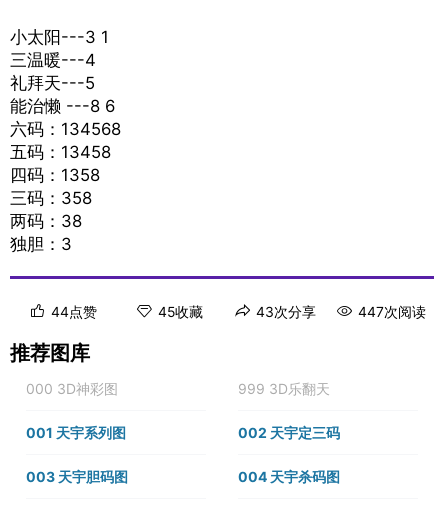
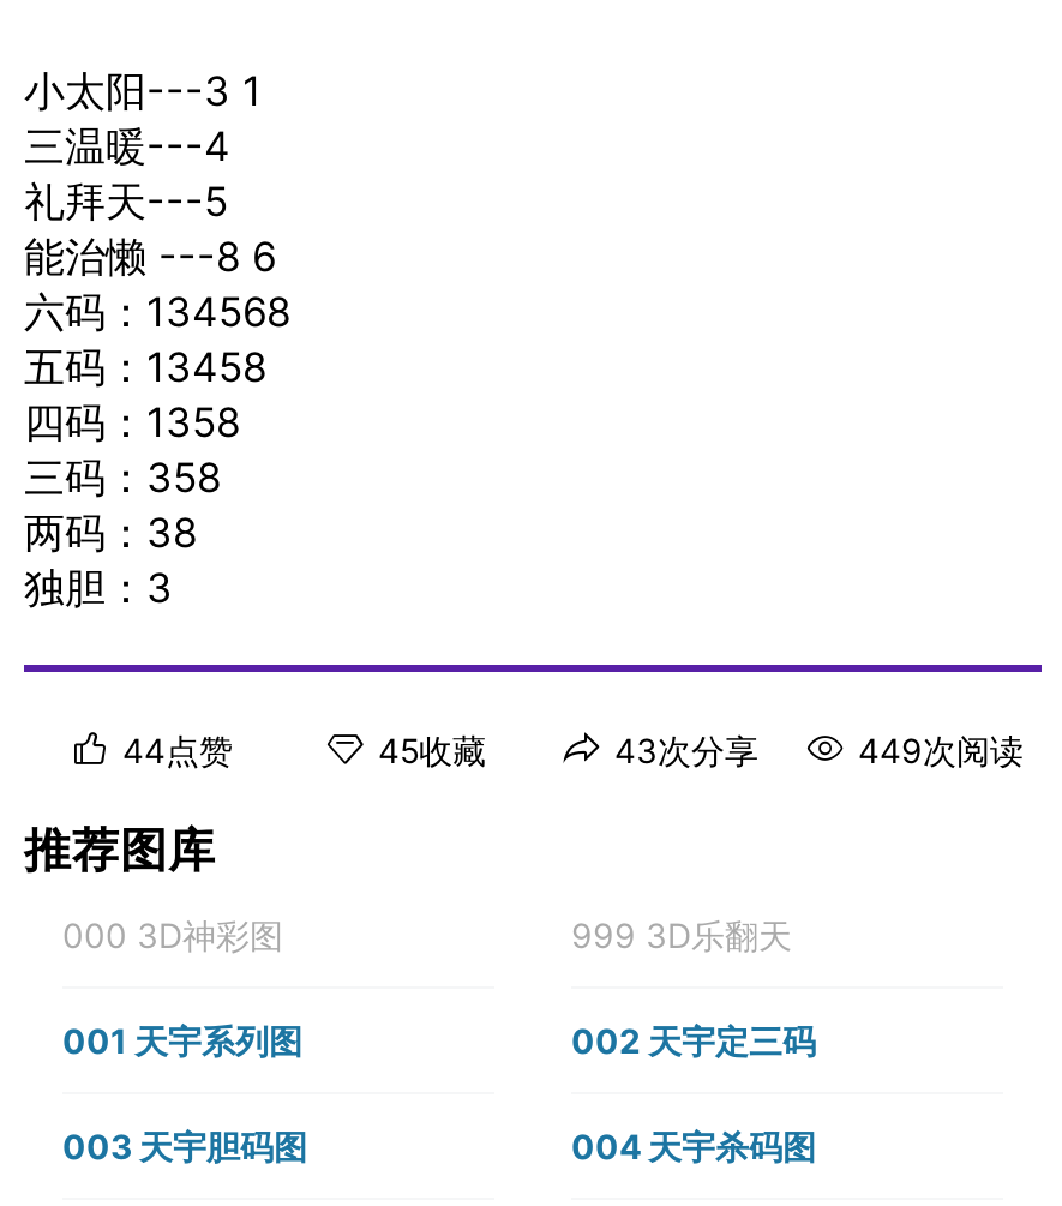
- 447次阅读
+ 449次阅读
